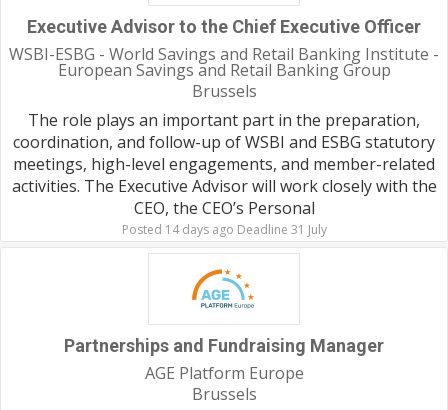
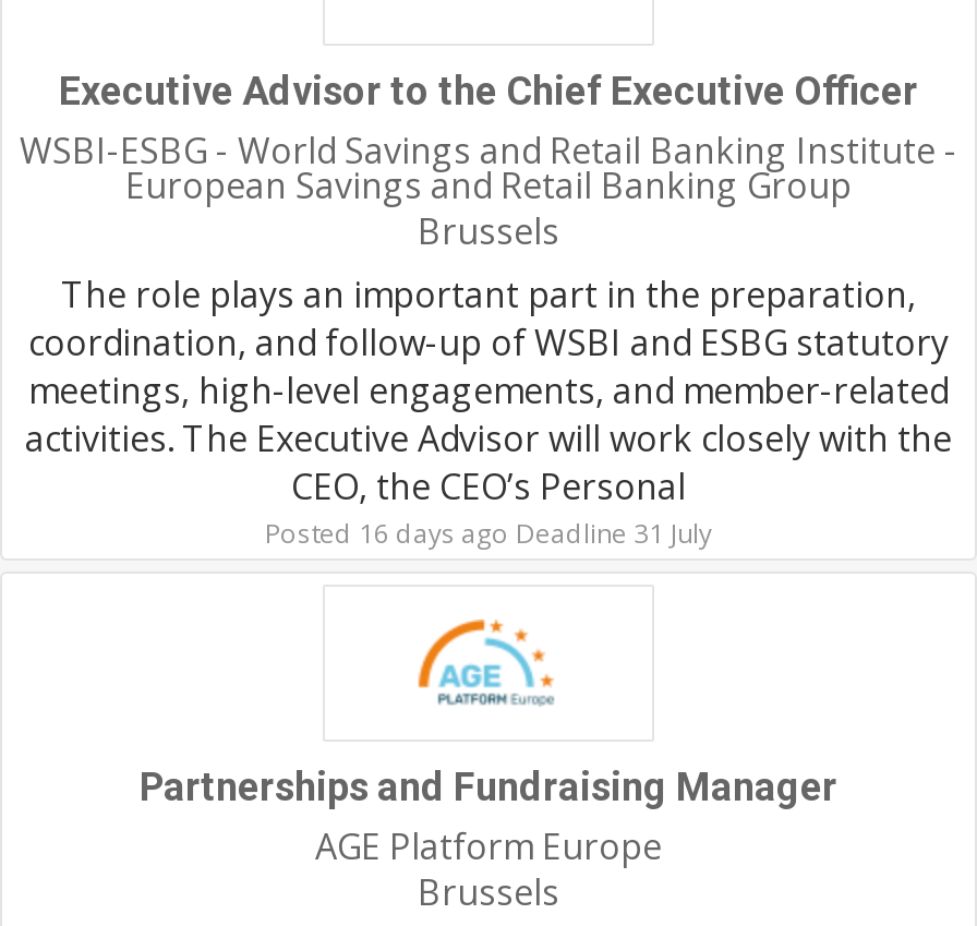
- Posted 14 days ago Deadline 31 July
+ Posted 16 days ago Deadline 31 July
